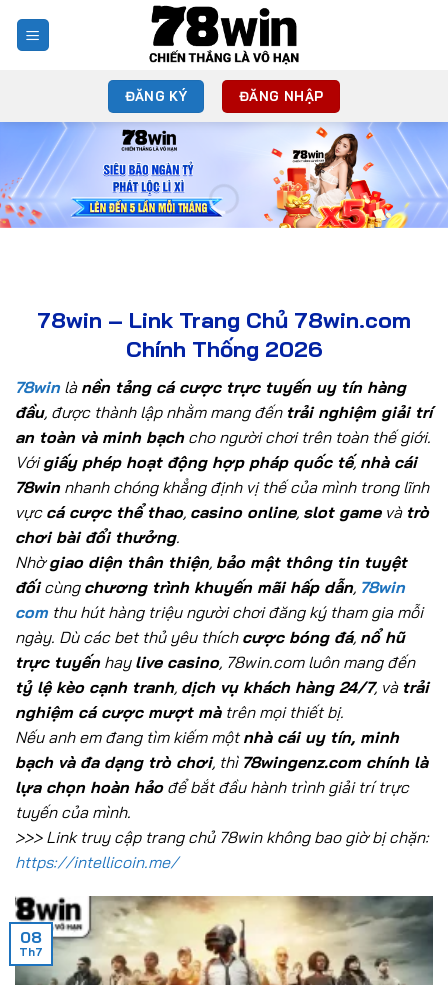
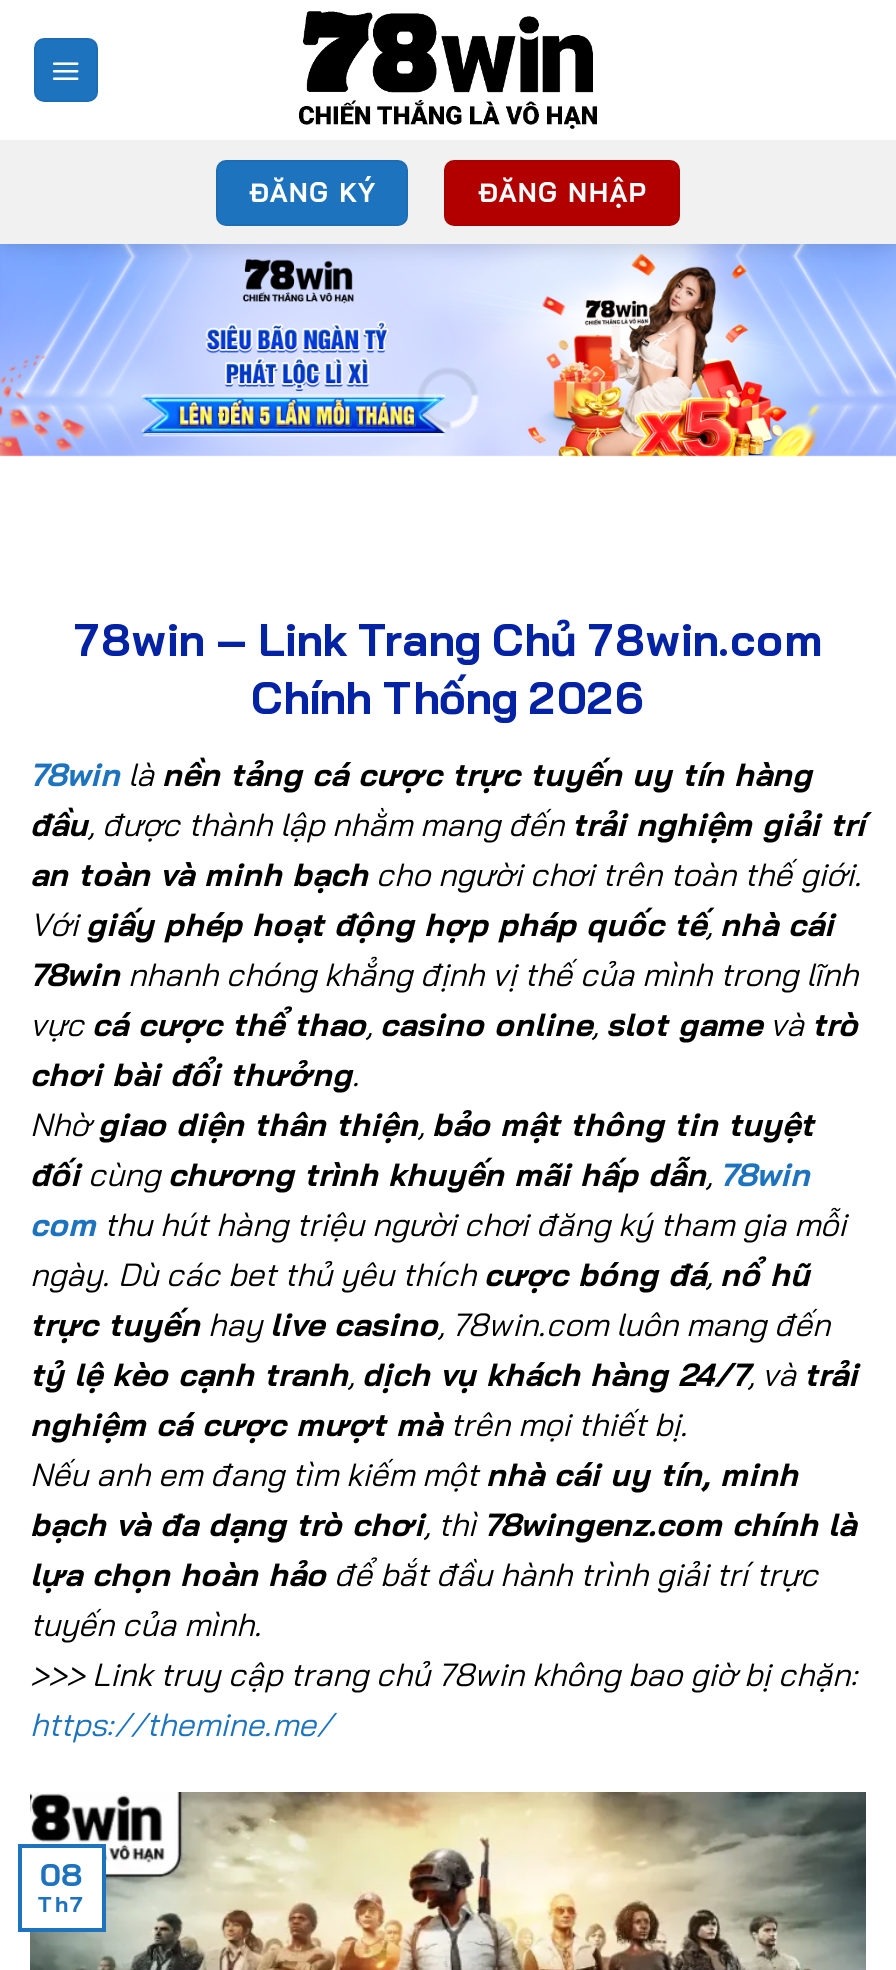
- https://intellicoin.me/
+ https://themine.me/
